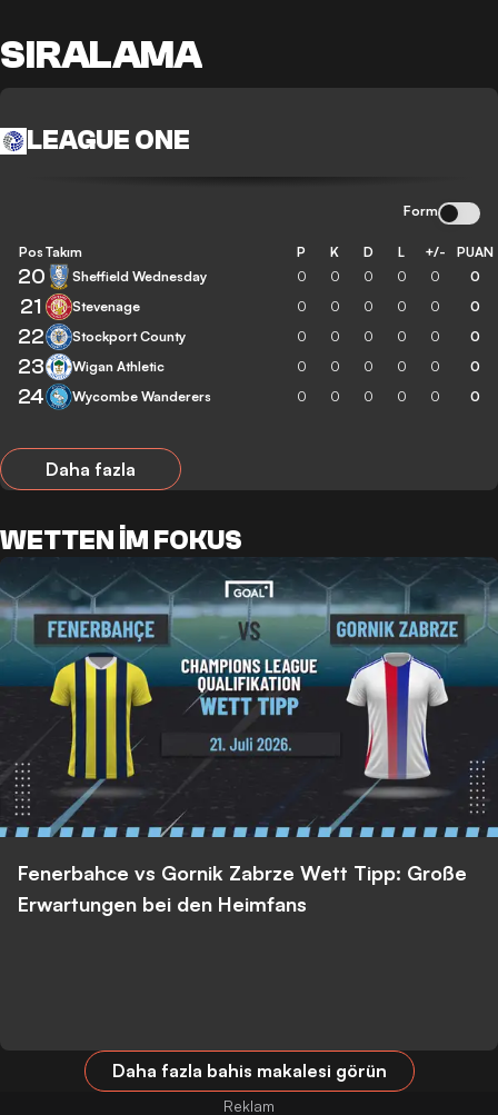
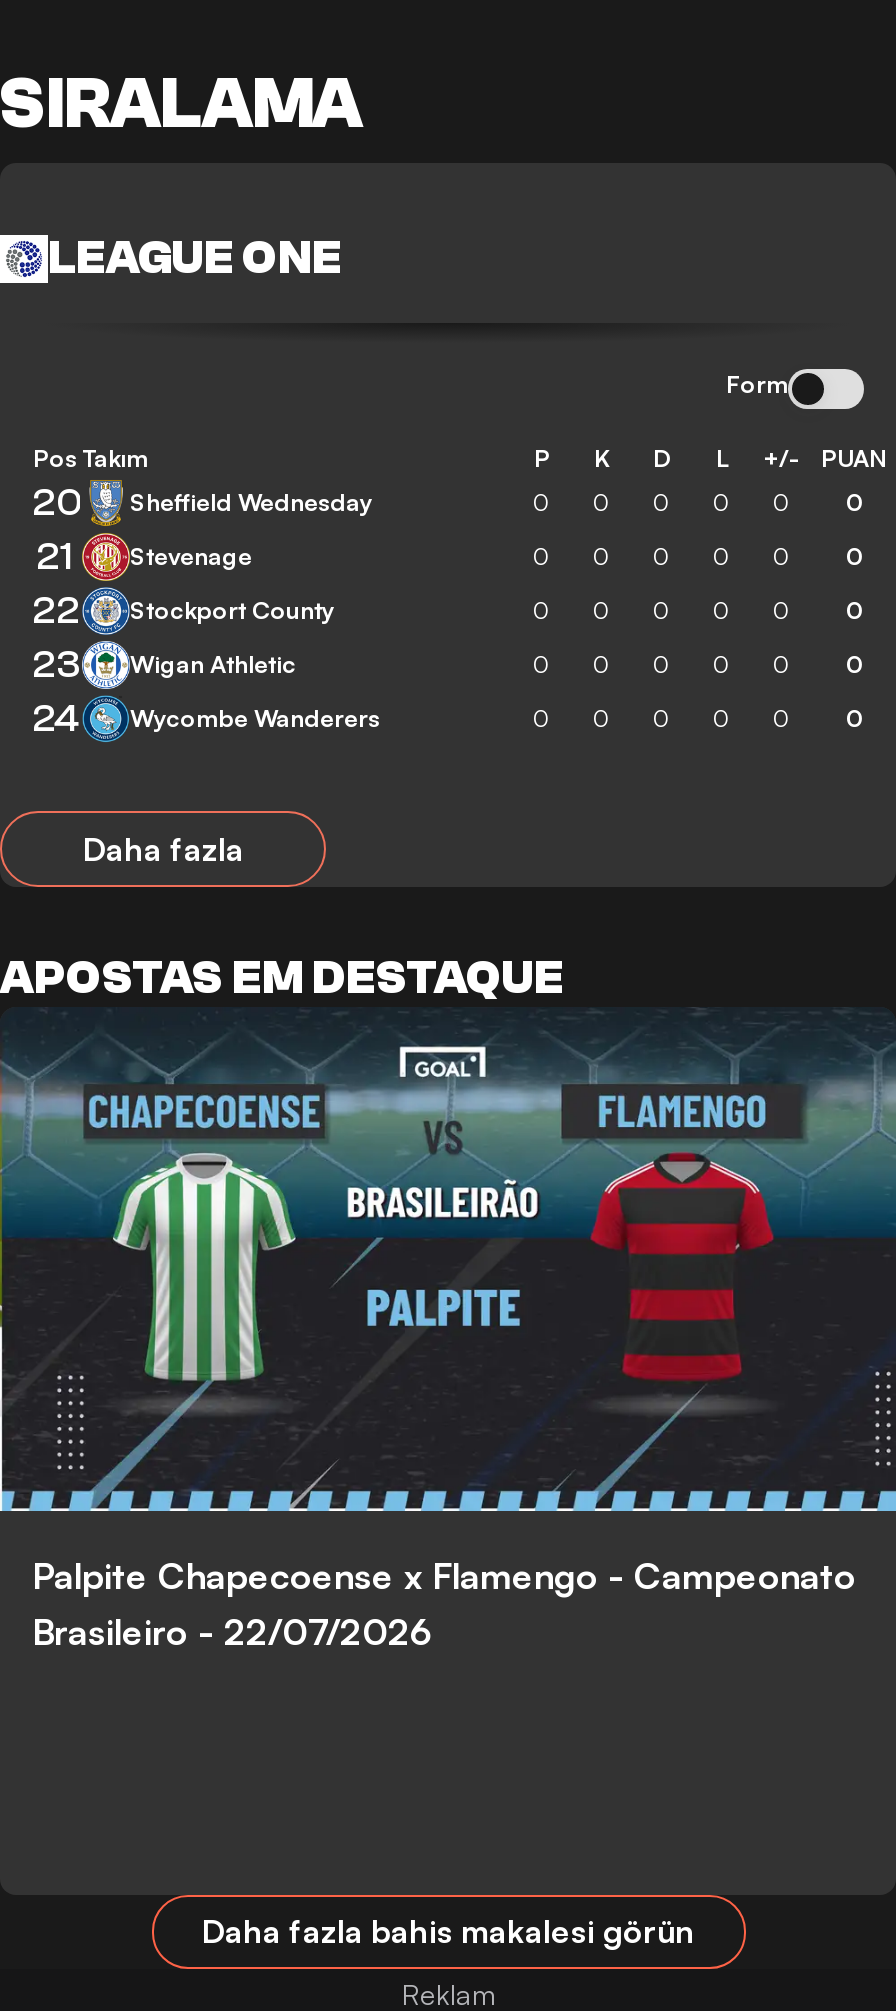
- WETTEN IM FOKUS
+ APOSTAS EM DESTAQUE

- [image]
- Fenerbahce vs Gornik Zabrze Wett Tipp: Große
- Erwartungen bei den Heimfans
+ [image]
+ Palpite Chapecoense x Flamengo - Campeonato
+ Brasileiro - 22/07/2026
